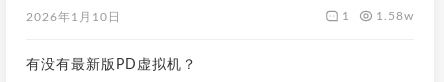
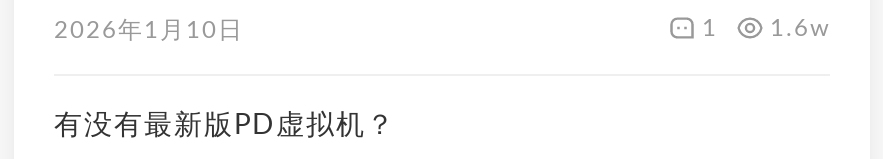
- 1 1.58w
+ 1 1.6w
